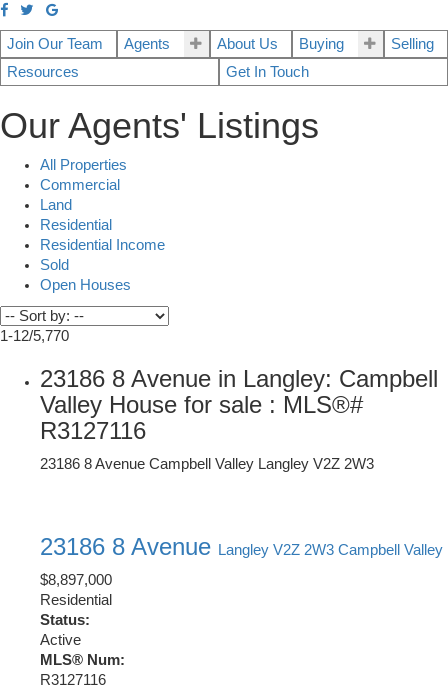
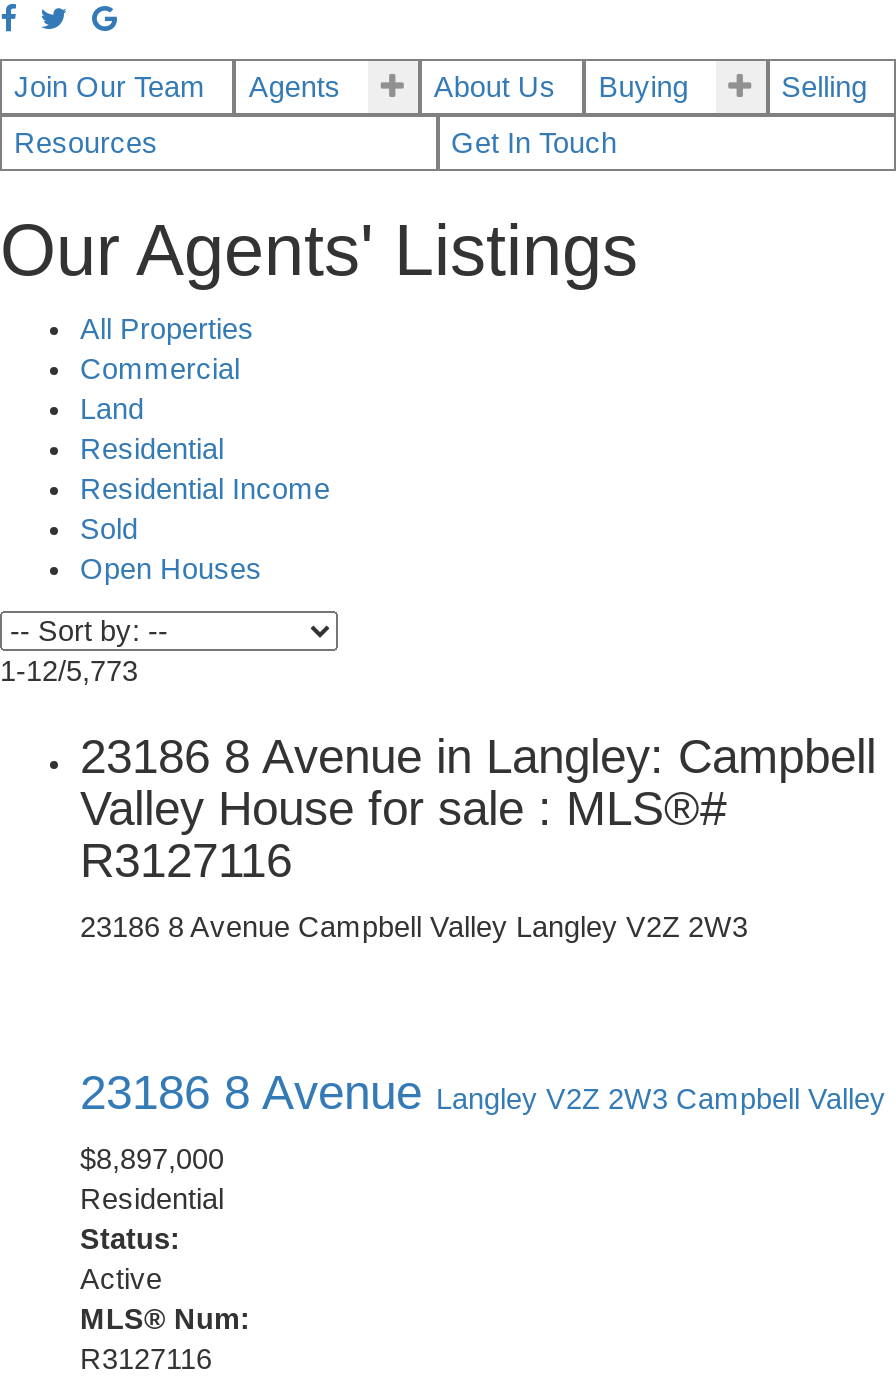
- 1-12/5,770
+ 1-12/5,773
